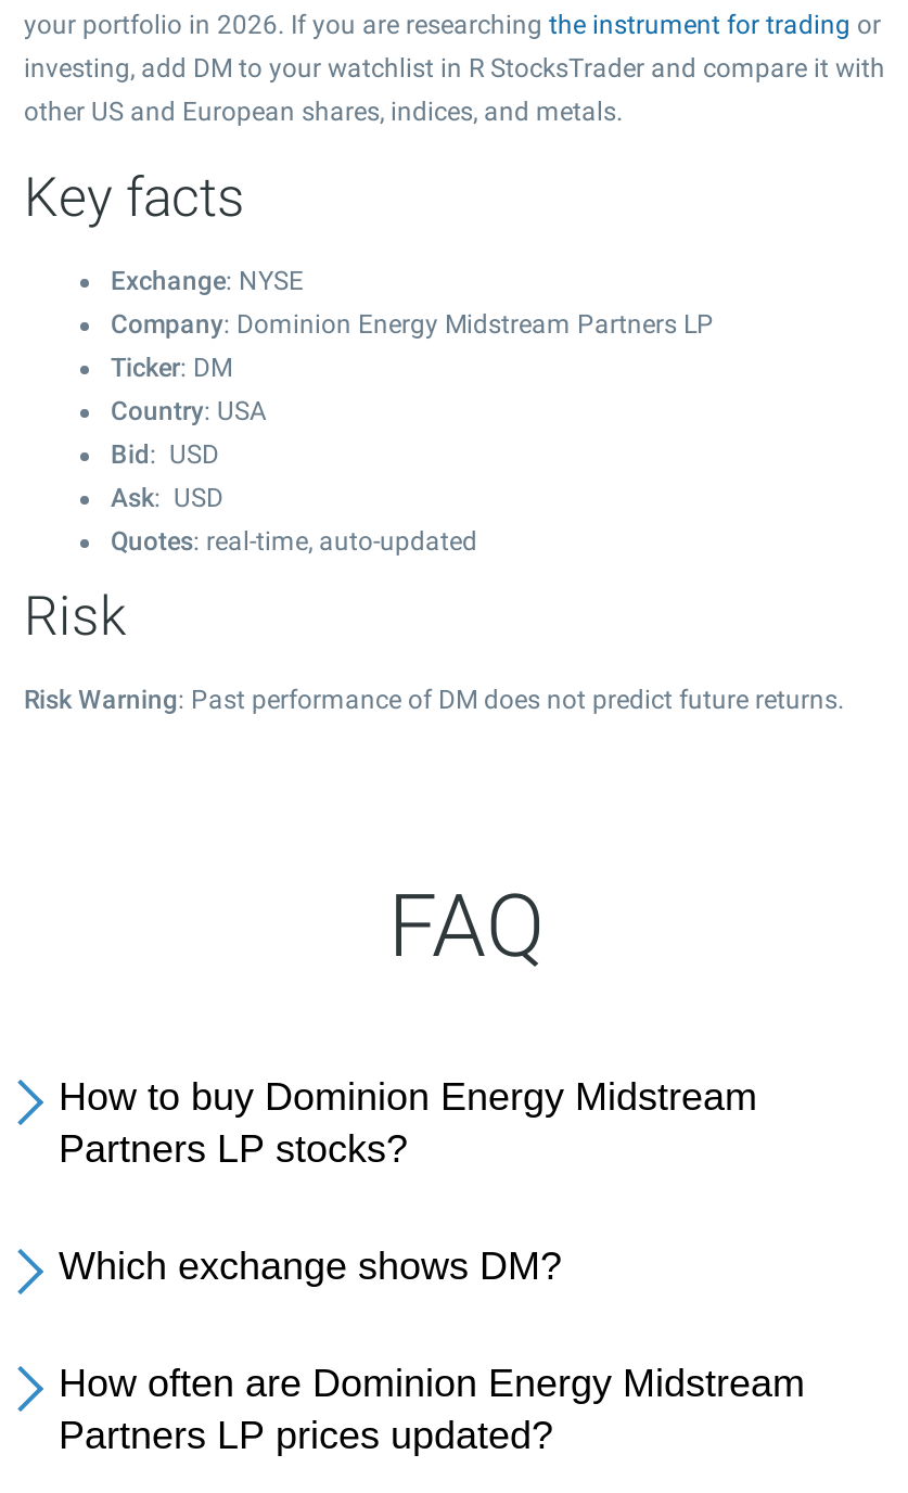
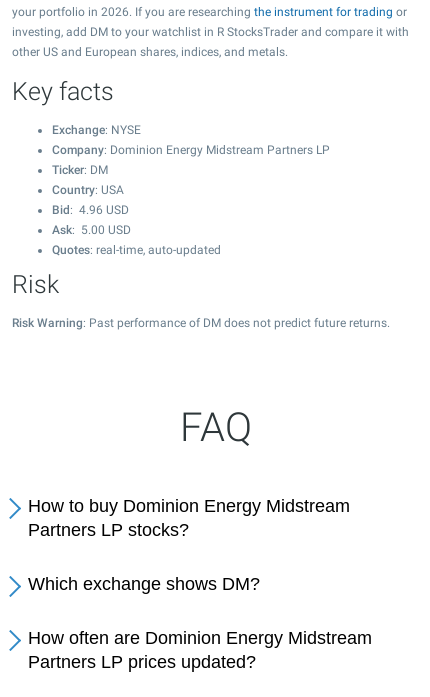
- Bid: USD
- Ask: USD
+ Bid: 4.96 USD
+ Ask: 5.00 USD
